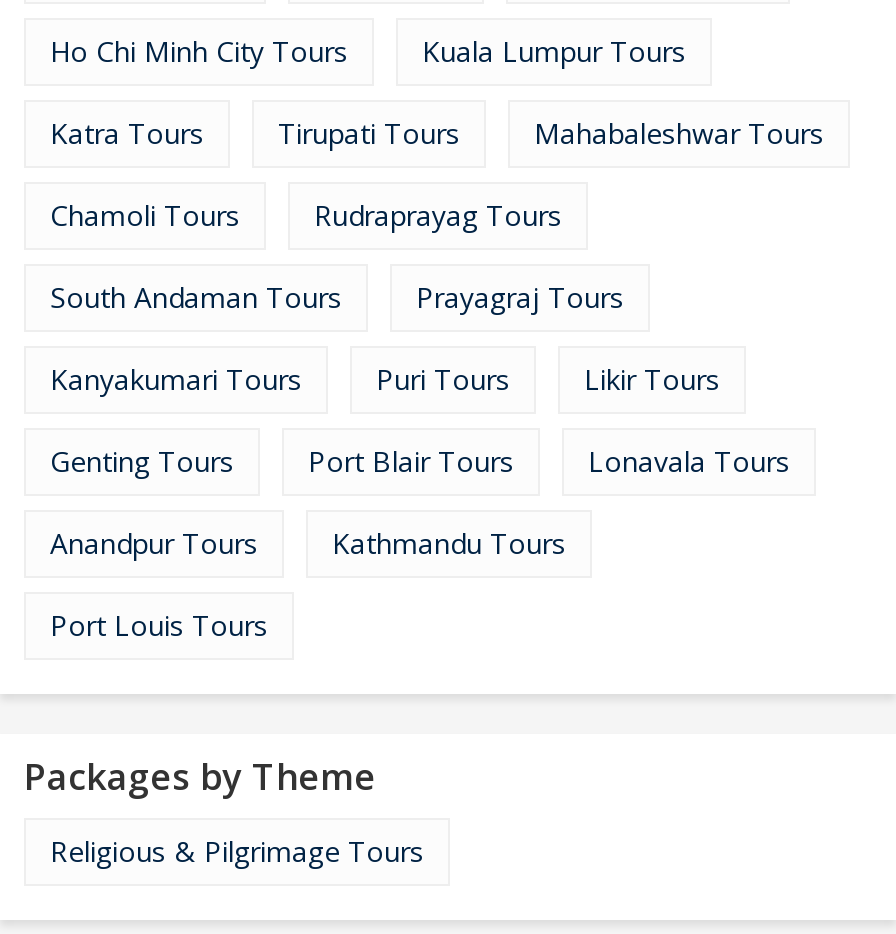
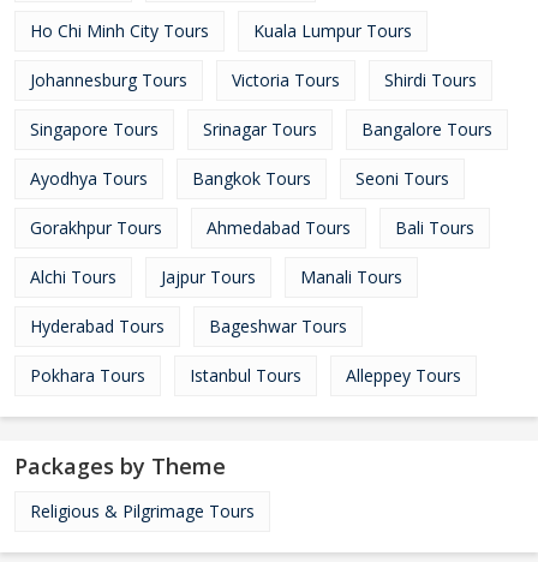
- Katra Tours
- Tirupati Tours
- Mahabaleshwar Tours
+ Johannesburg Tours
+ Victoria Tours
+ Shirdi Tours

- Chamoli Tours
- Rudraprayag Tours
+ Singapore Tours
+ Srinagar Tours
+ Bangalore Tours

- South Andaman Tours
- Prayagraj Tours
+ Ayodhya Tours
+ Bangkok Tours
+ Seoni Tours

- Kanyakumari Tours
- Puri Tours
- Likir Tours
+ Gorakhpur Tours
+ Ahmedabad Tours
+ Bali Tours

- Genting Tours
- Port Blair Tours
- Lonavala Tours
+ Alchi Tours
+ Jajpur Tours
+ Manali Tours

- Anandpur Tours
- Kathmandu Tours
+ Hyderabad Tours
+ Bageshwar Tours

- Port Louis Tours
+ Pokhara Tours
+ Istanbul Tours
+ Alleppey Tours
